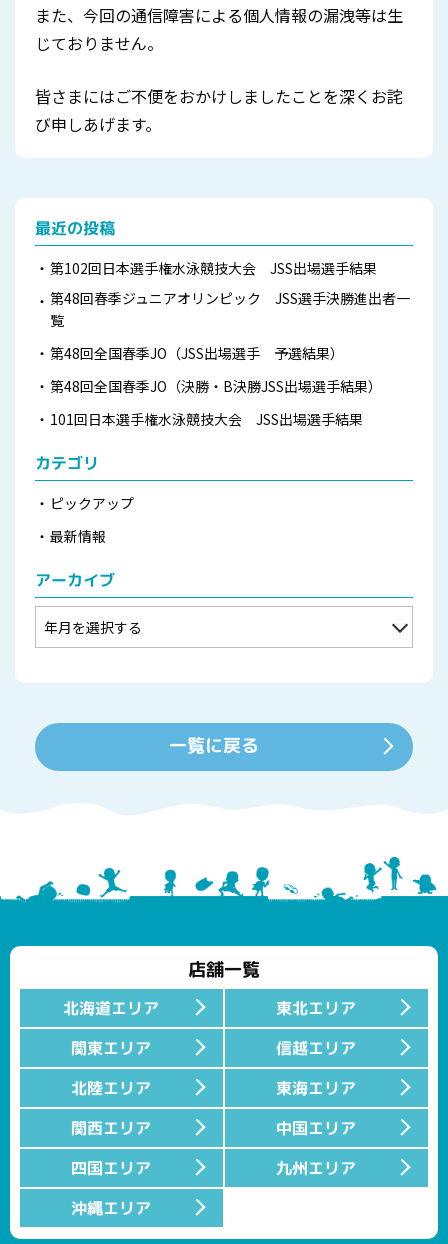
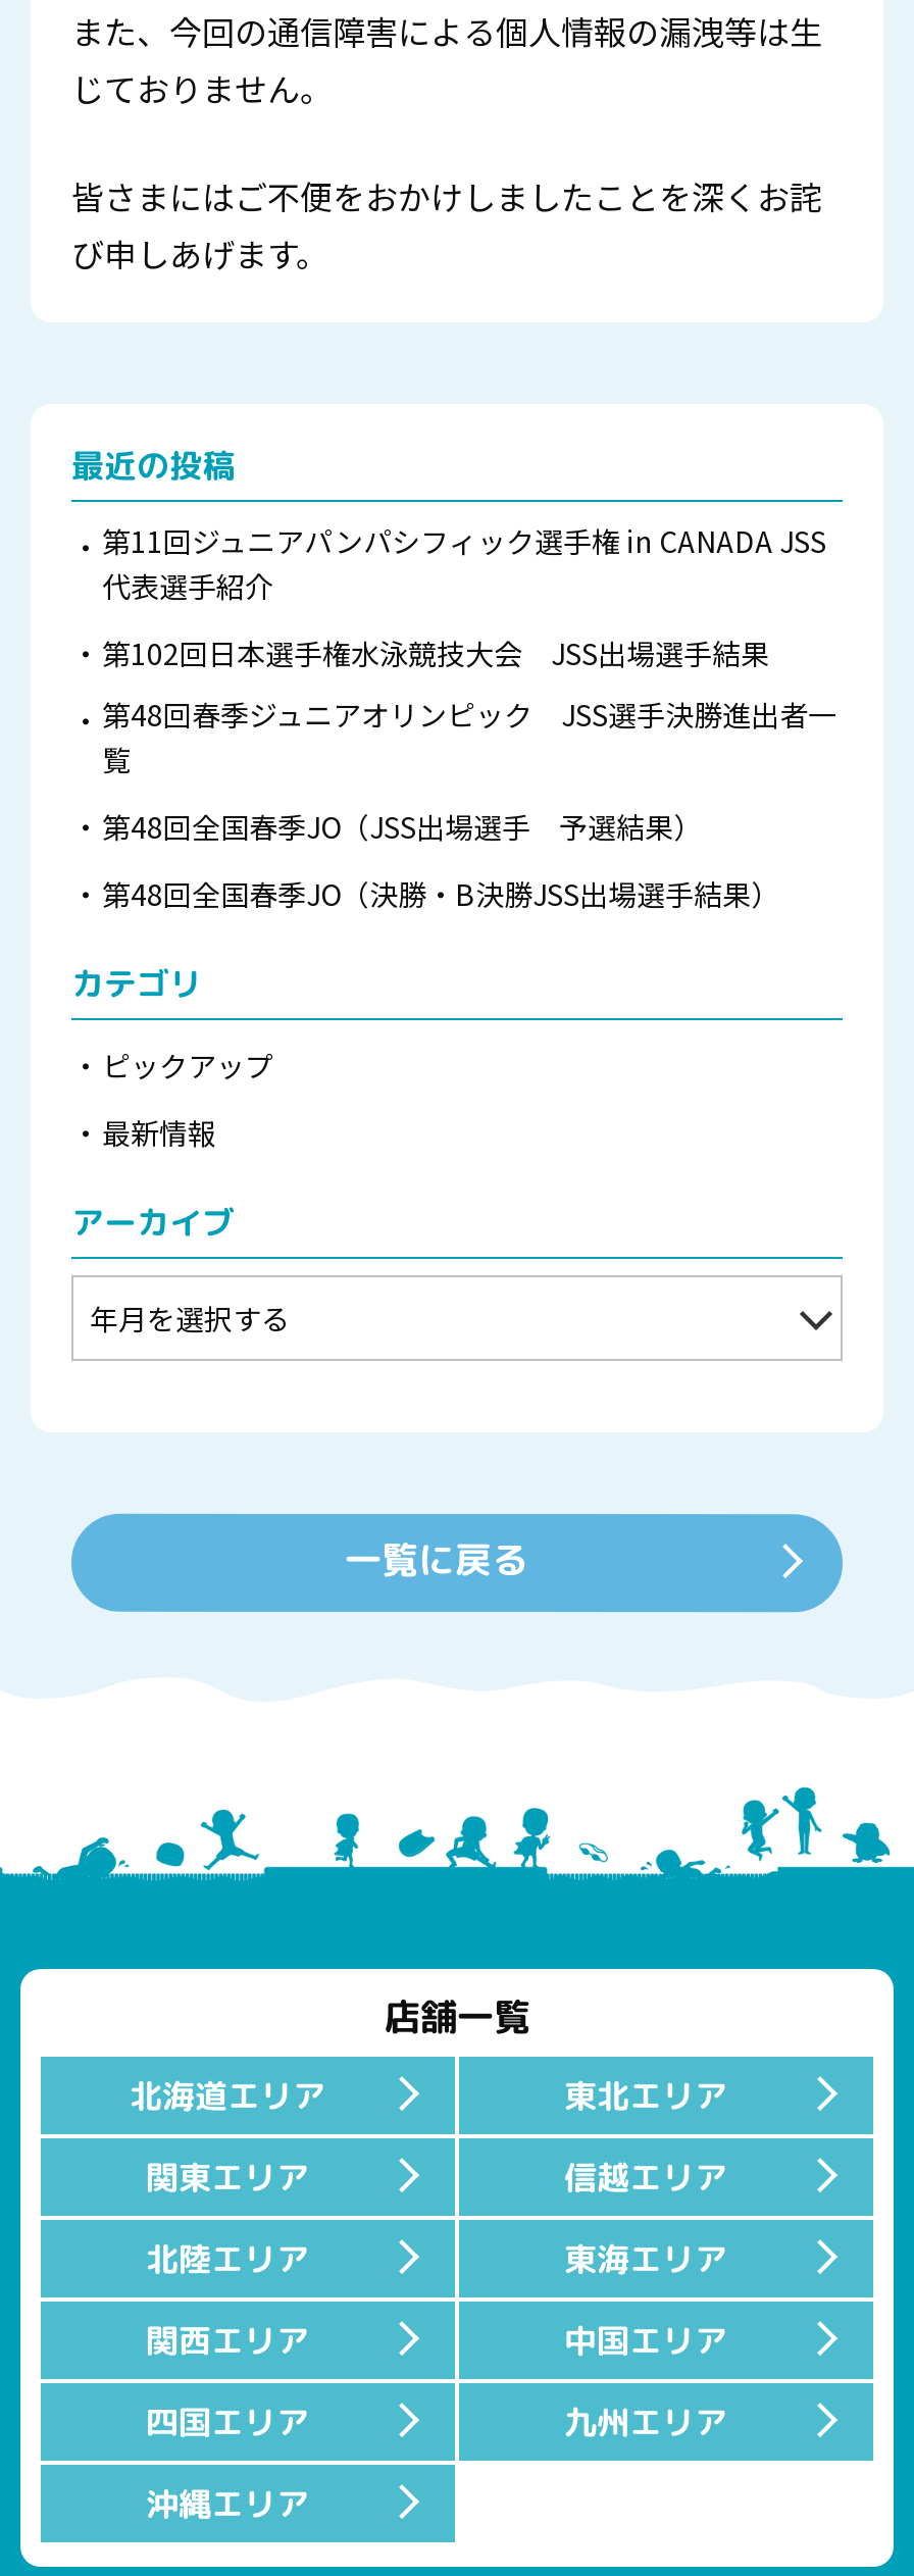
+ 第11回ジュニアパンパシフィック選手権 in CANADA JSS
+ 代表選手紹介

moved down: 第102回日本選手権水泳競技大会 JSS出場選手結果 | 第48回春季ジュニアオリンピック JSS選手決勝進出者一 | 覧 | 第48回全国春季JO（JSS出場選手 予選結果） | 第48回全国春季JO（決勝・B決勝JSS出場選手結果）

- 101回日本選手権水泳競技大会 JSS出場選手結果
